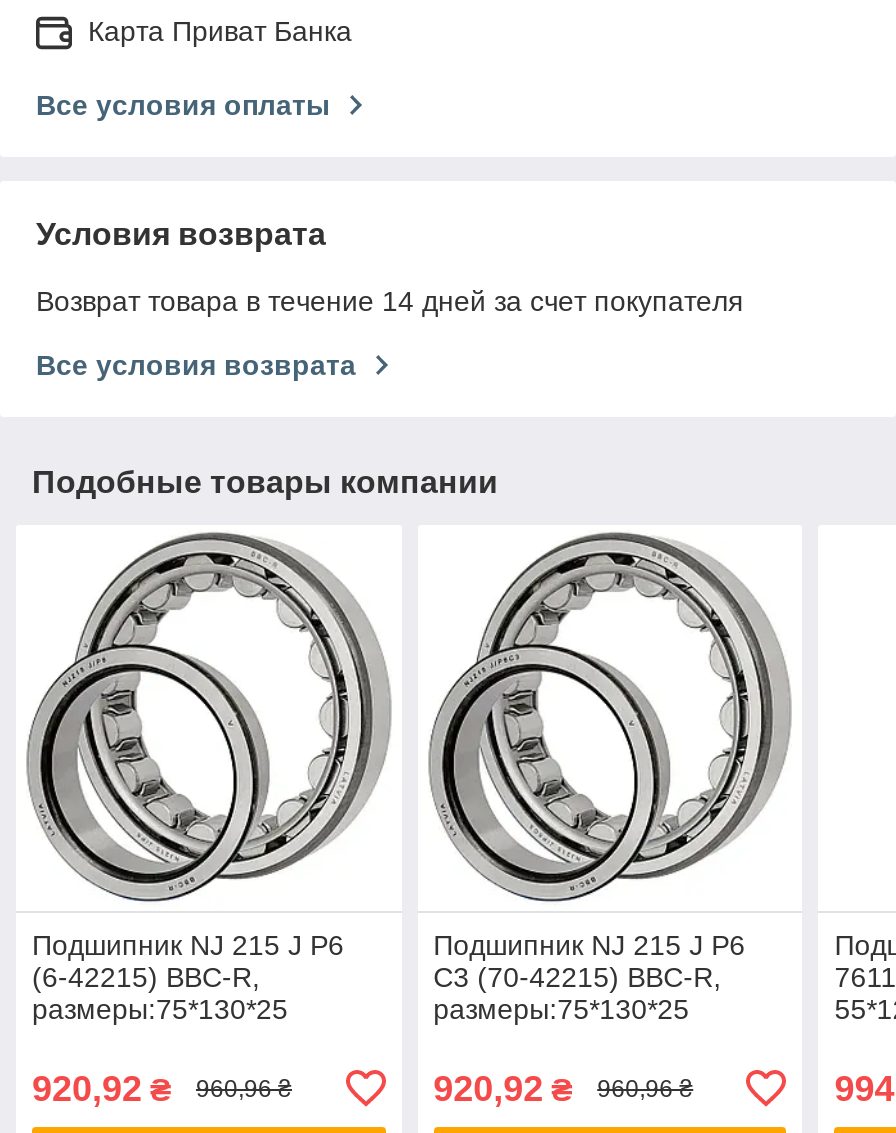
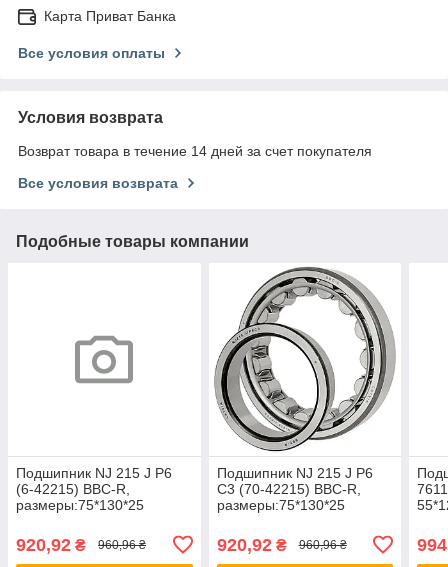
- [image]
